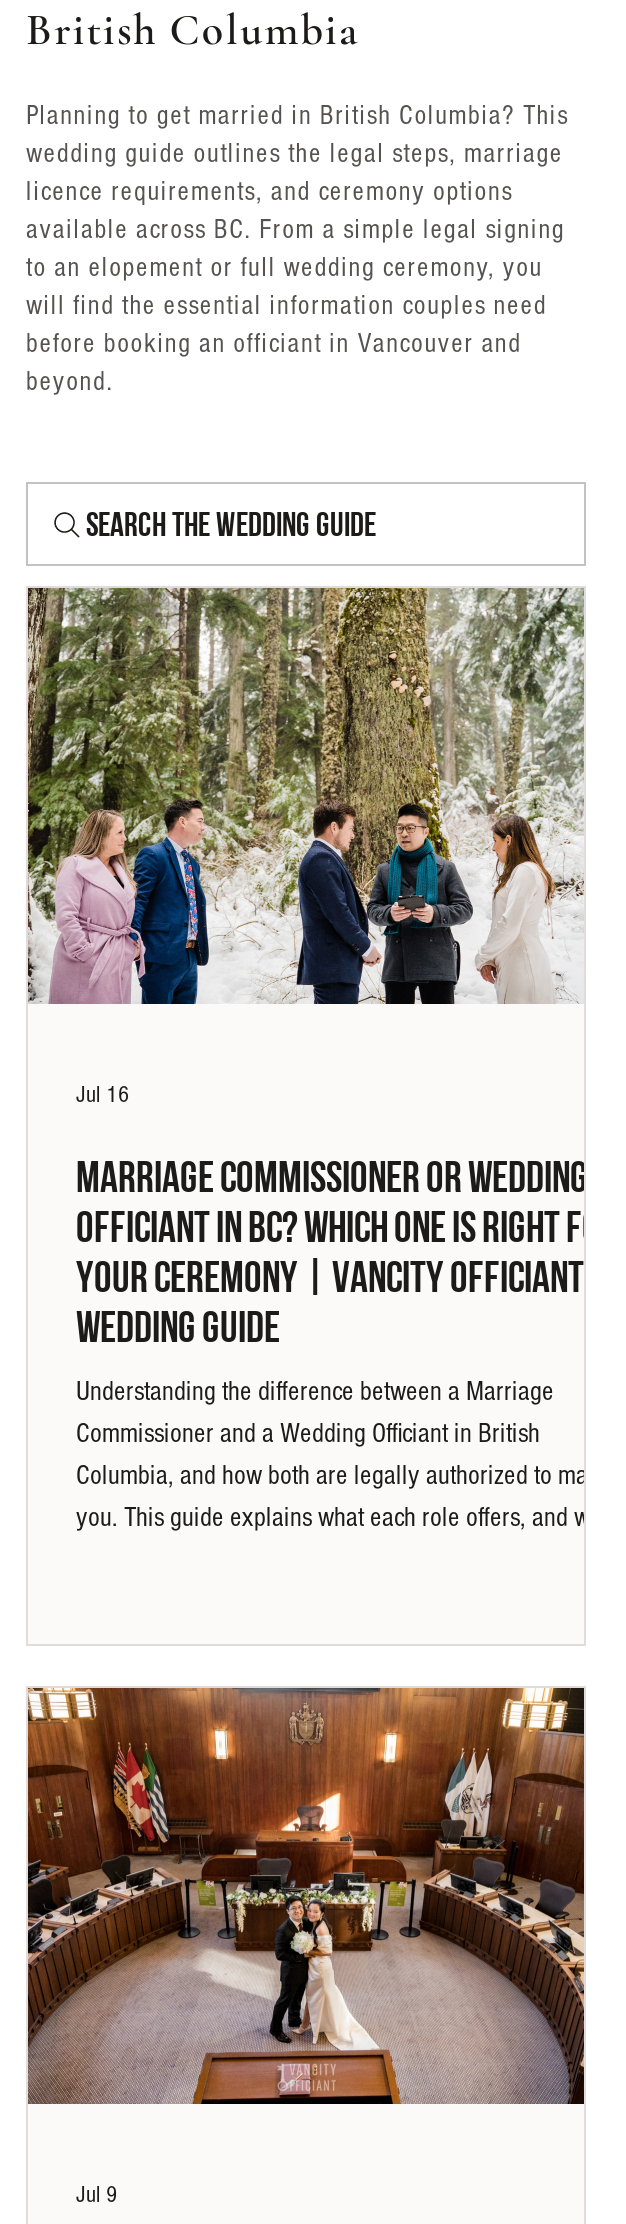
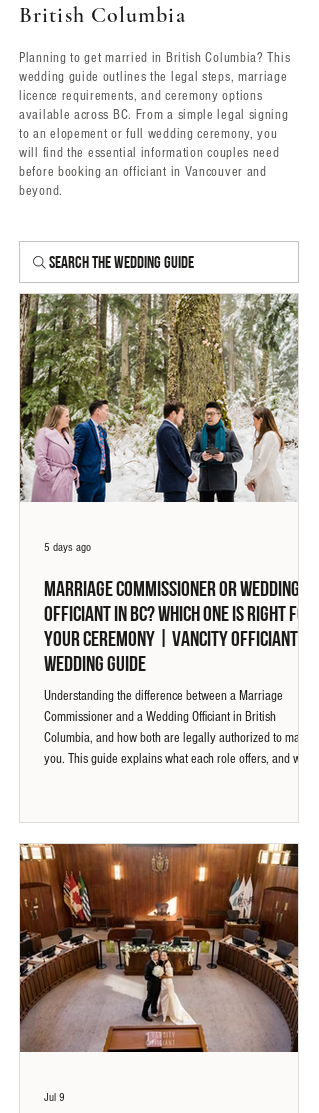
- Jul 16
+ 5 days ago
